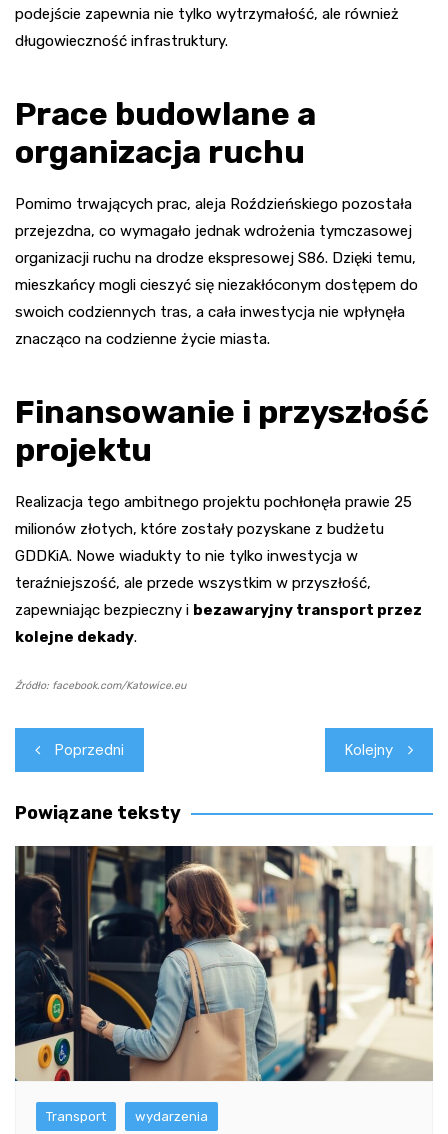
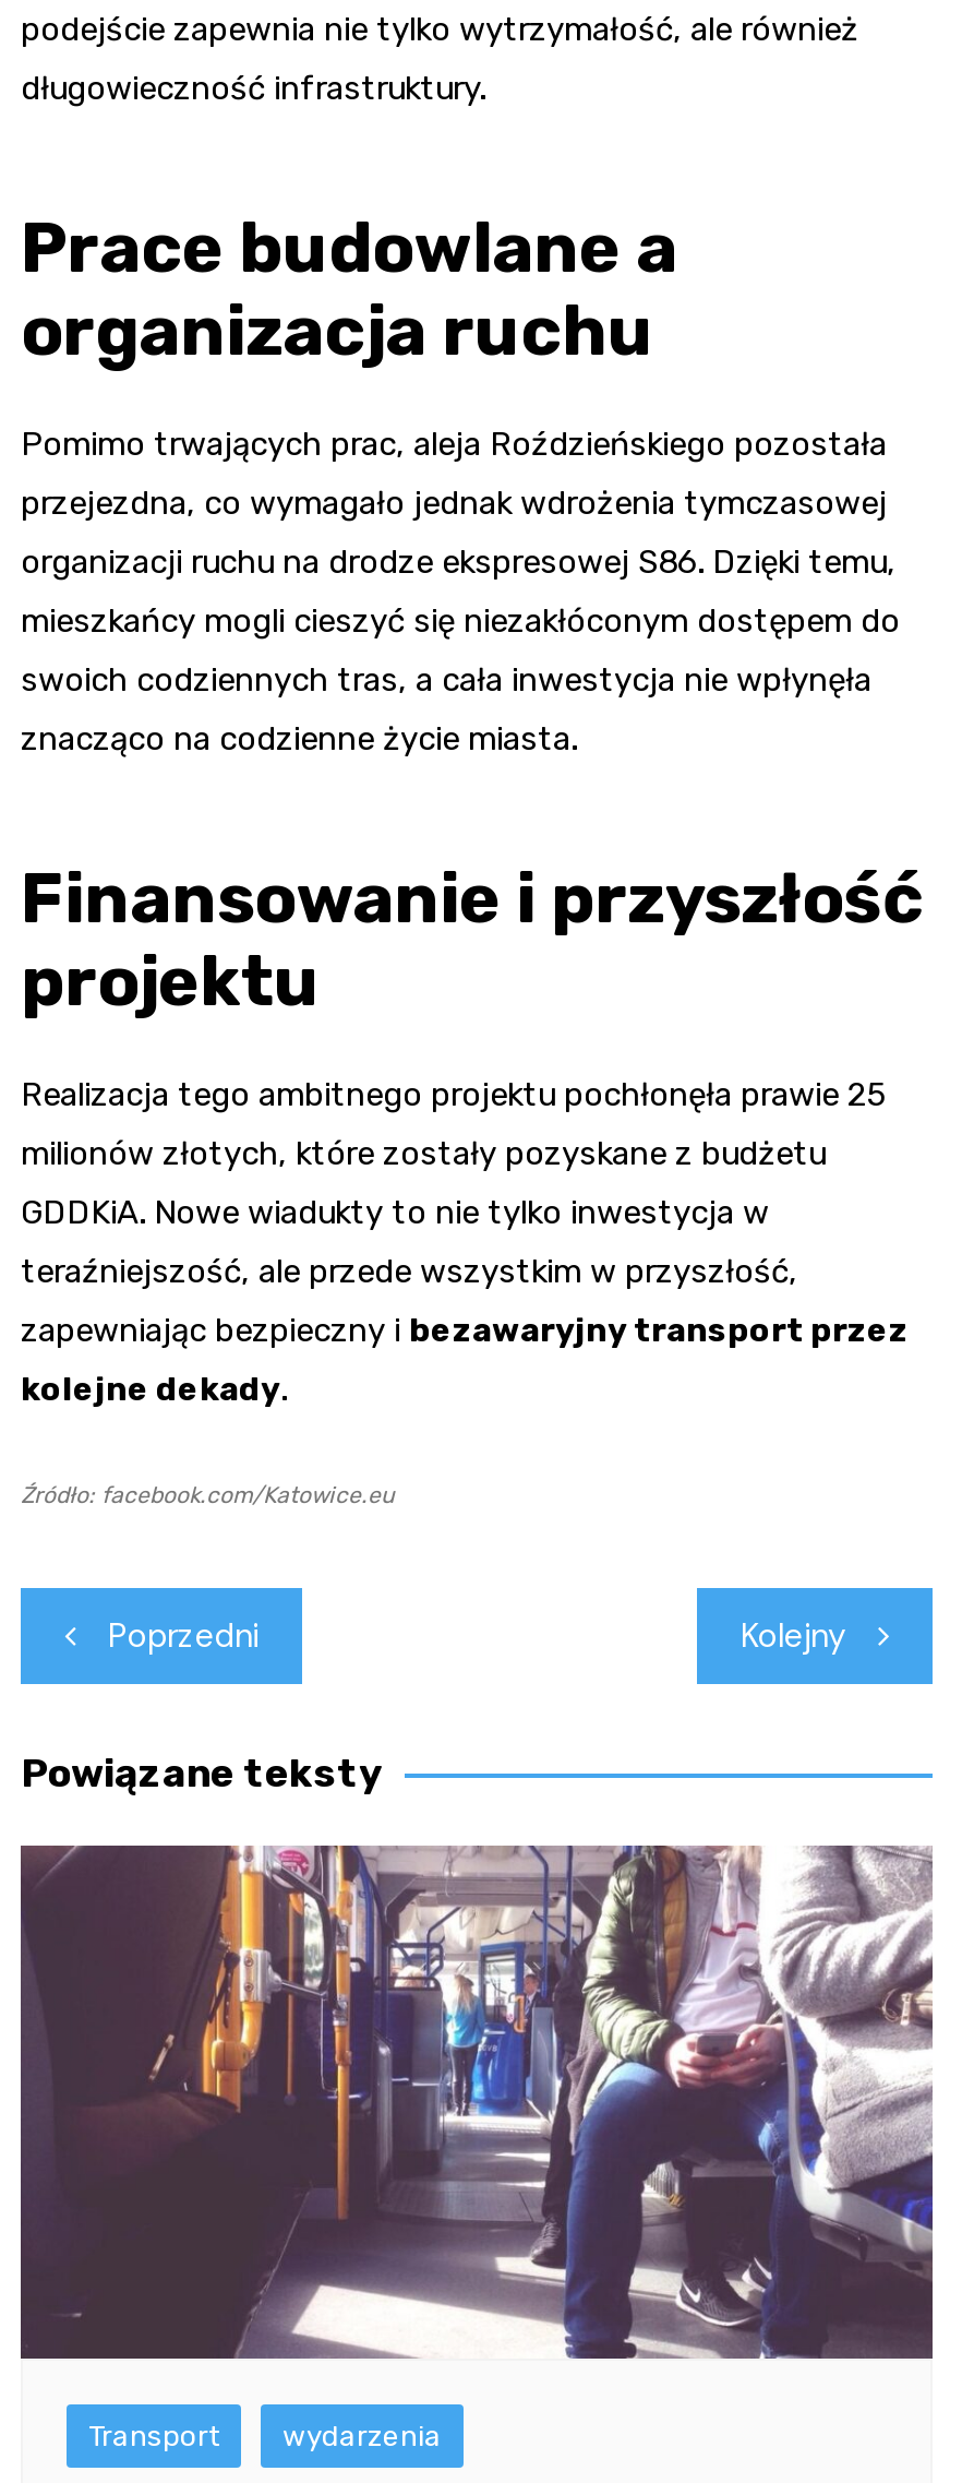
- [image]
+ [image]
